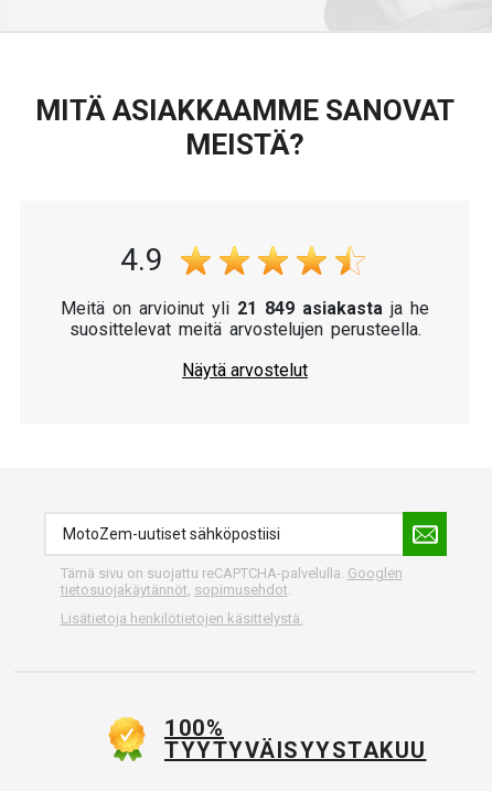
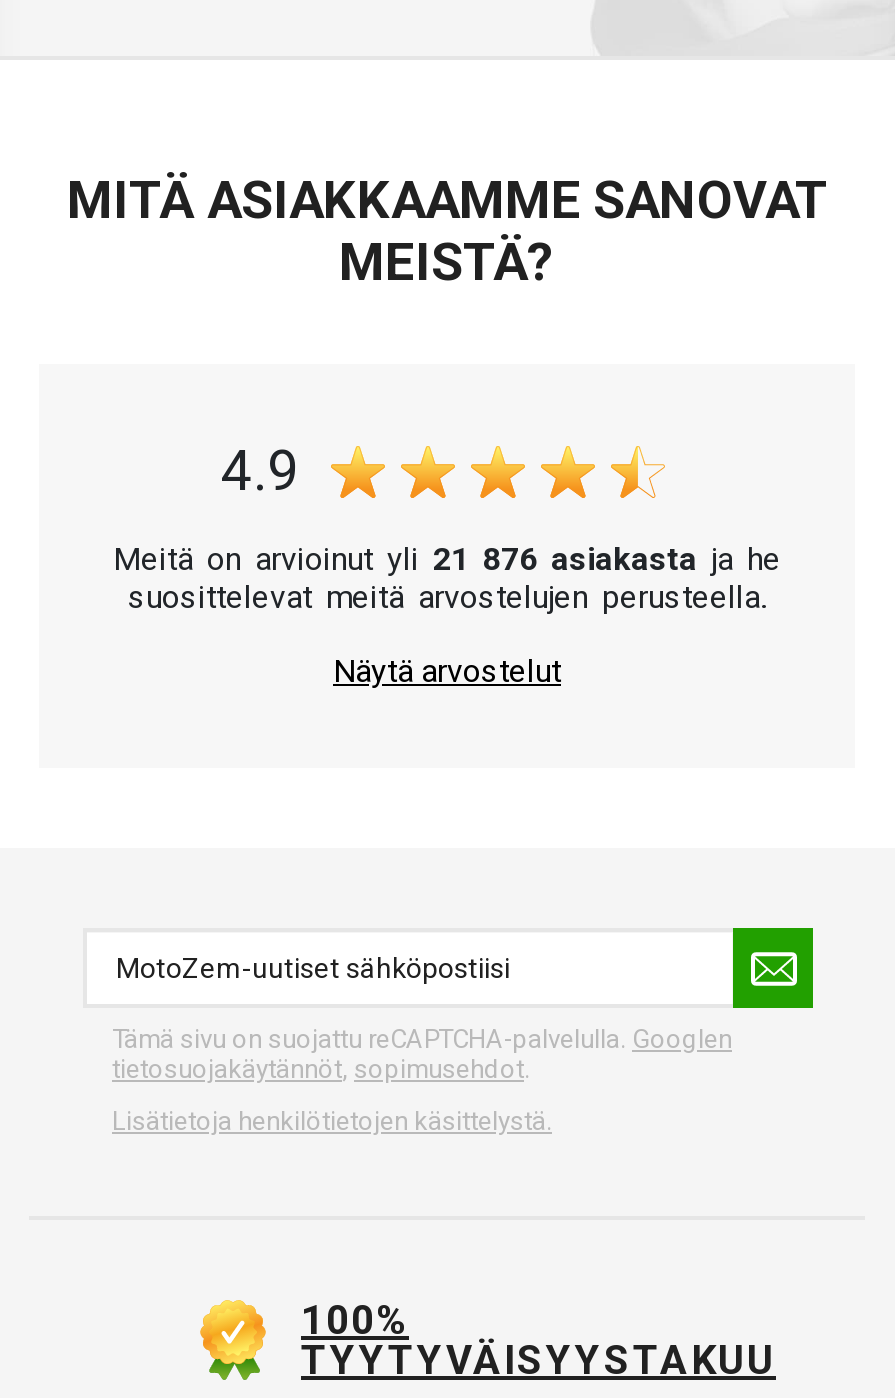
- Meitä on arvioinut yli 21 849 asiakasta ja he
+ Meitä on arvioinut yli 21 876 asiakasta ja he
